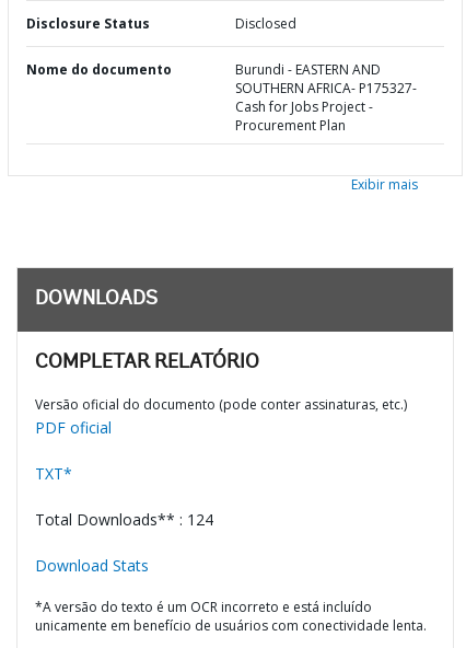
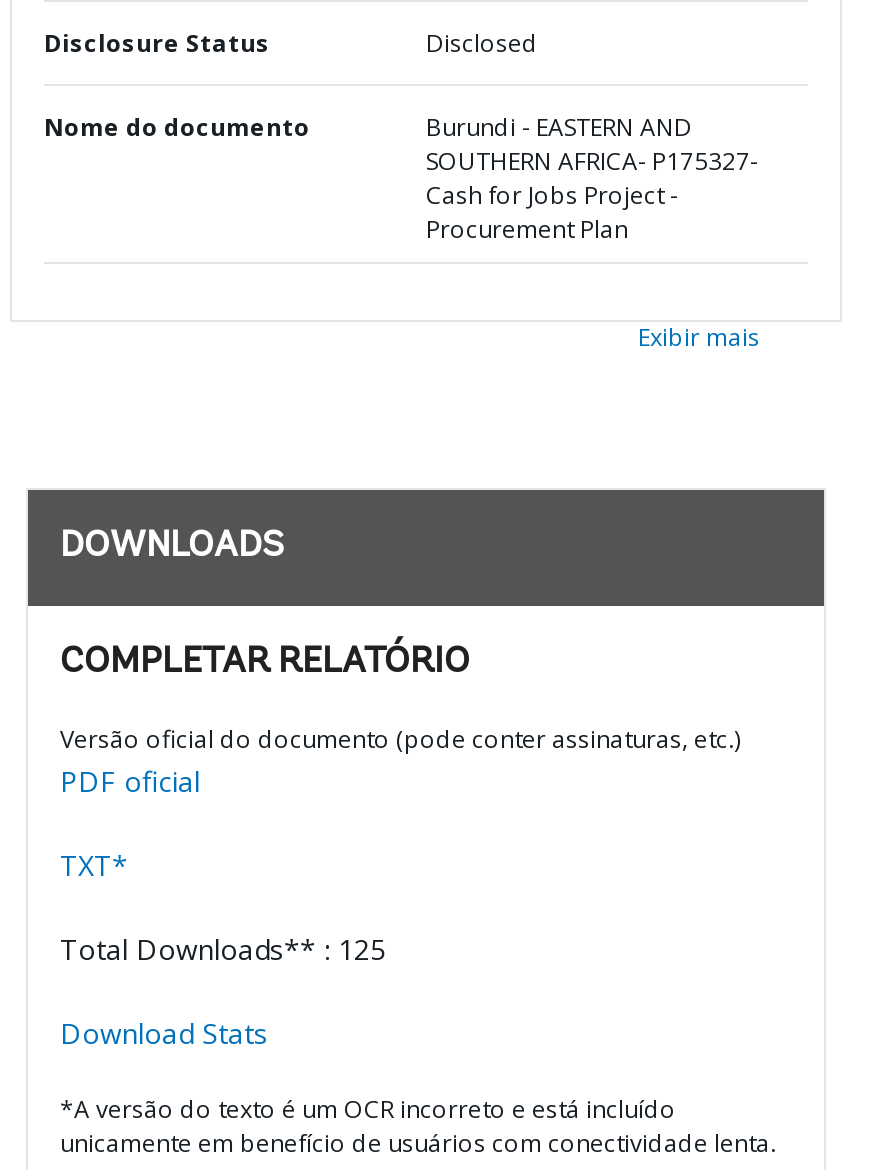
- Total Downloads** : 124
+ Total Downloads** : 125
